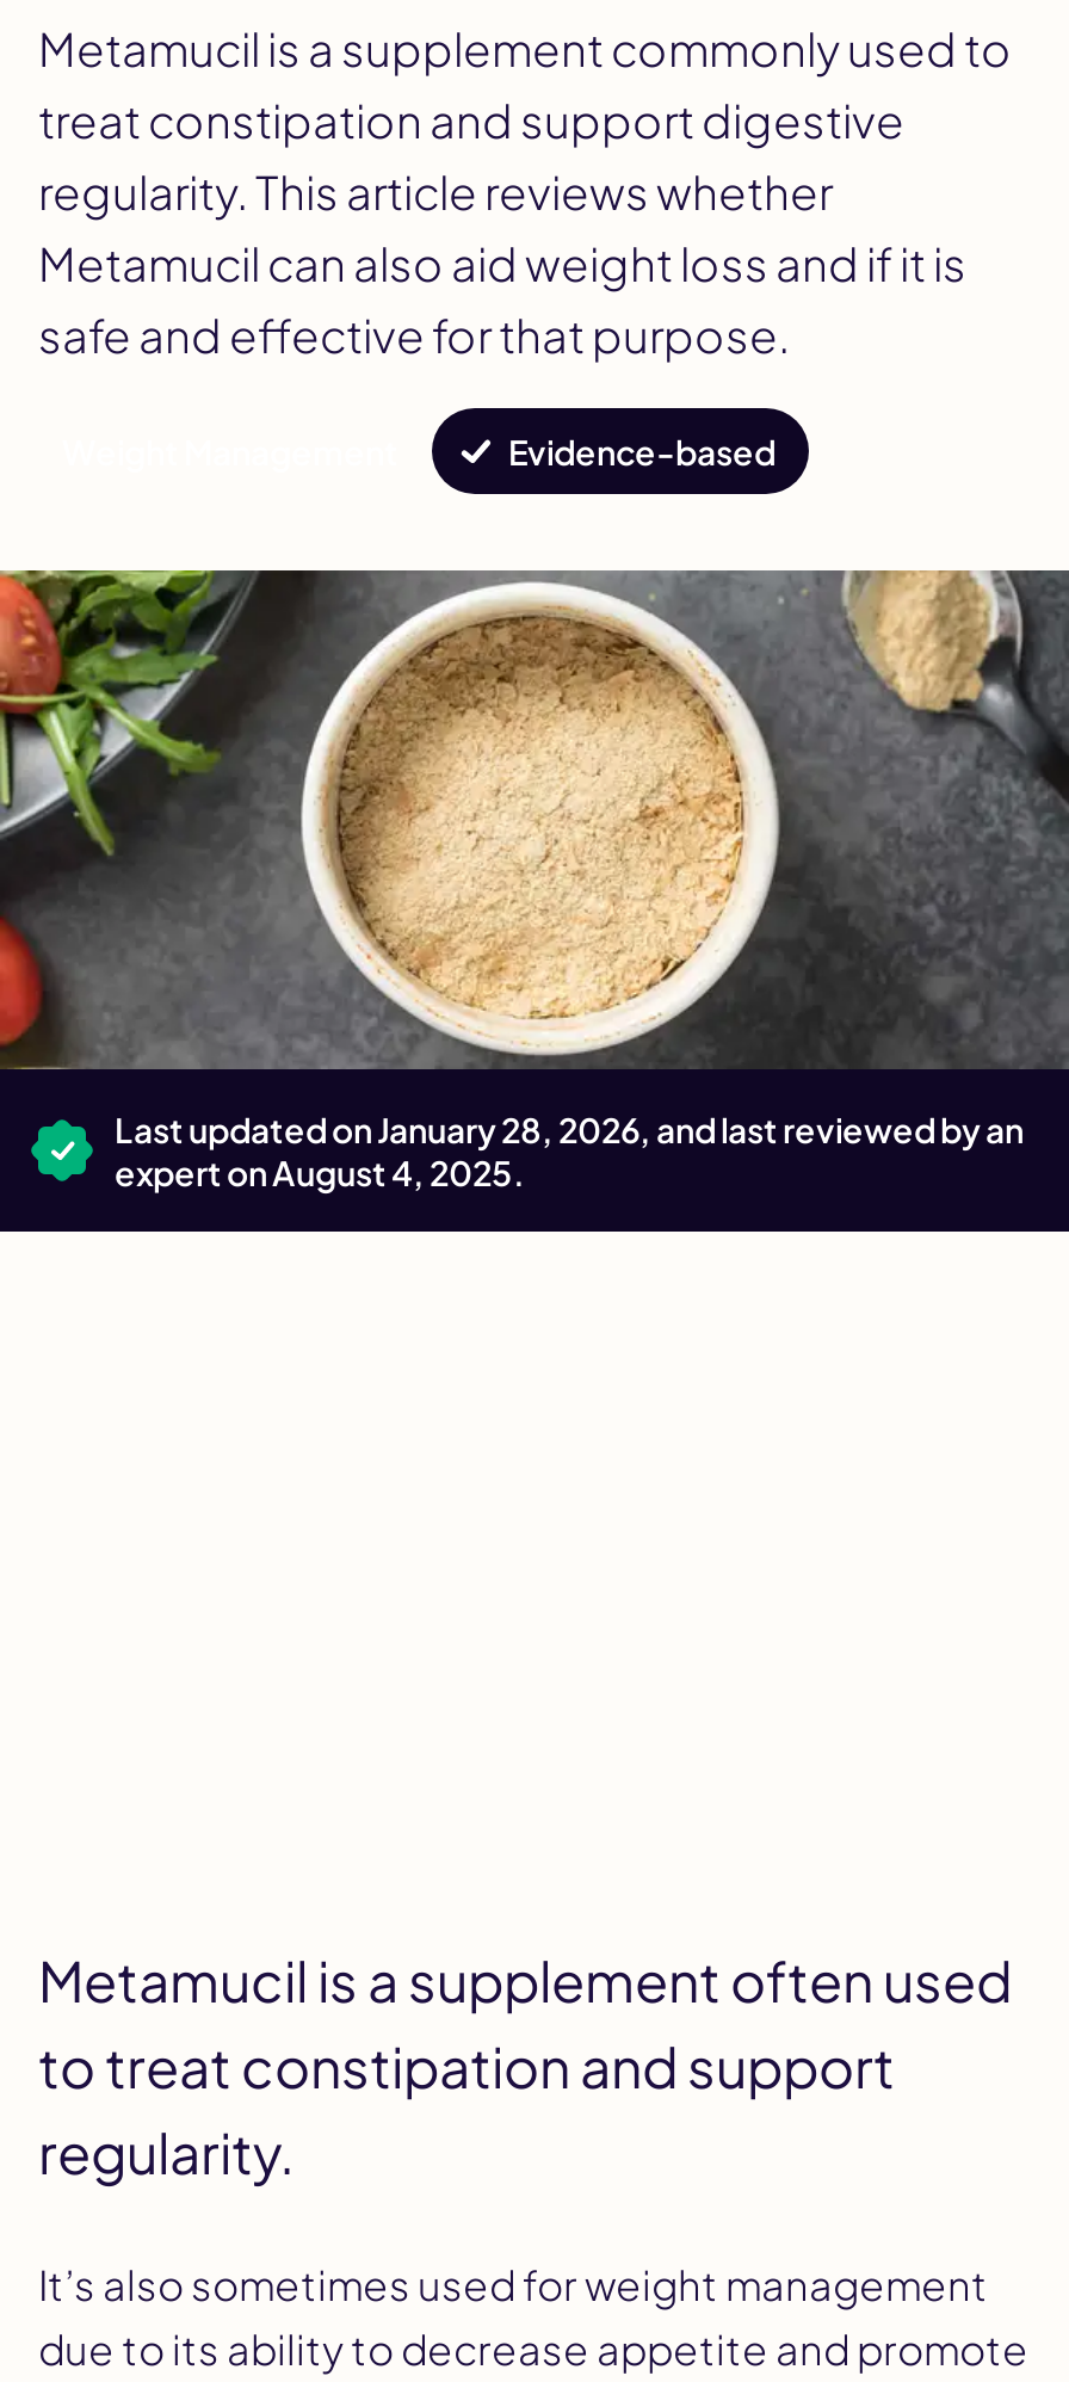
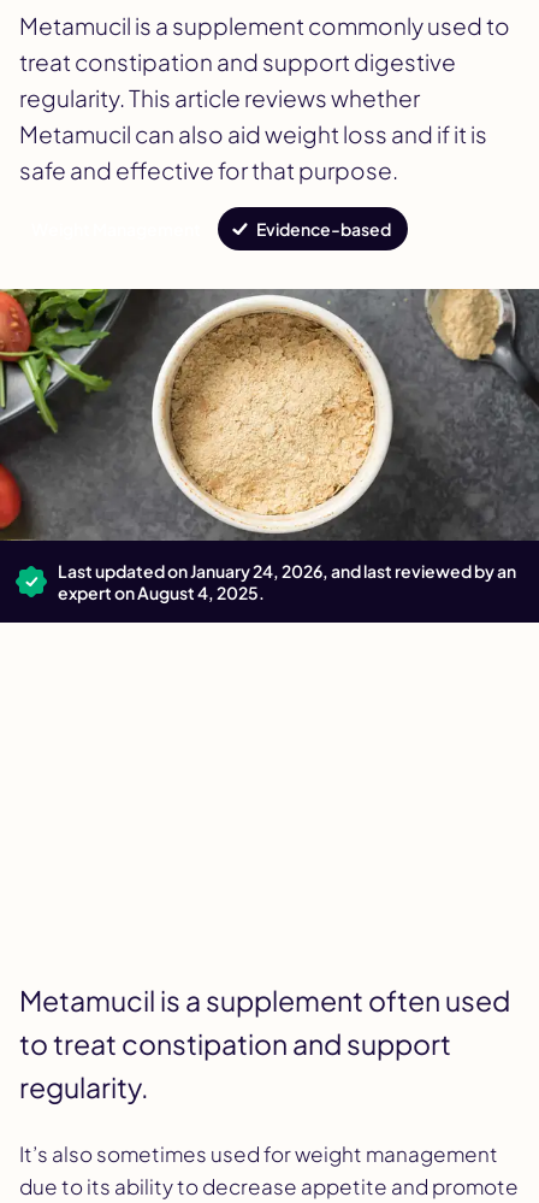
- Last updated on January 28, 2026, and last reviewed by an
+ Last updated on January 24, 2026, and last reviewed by an
